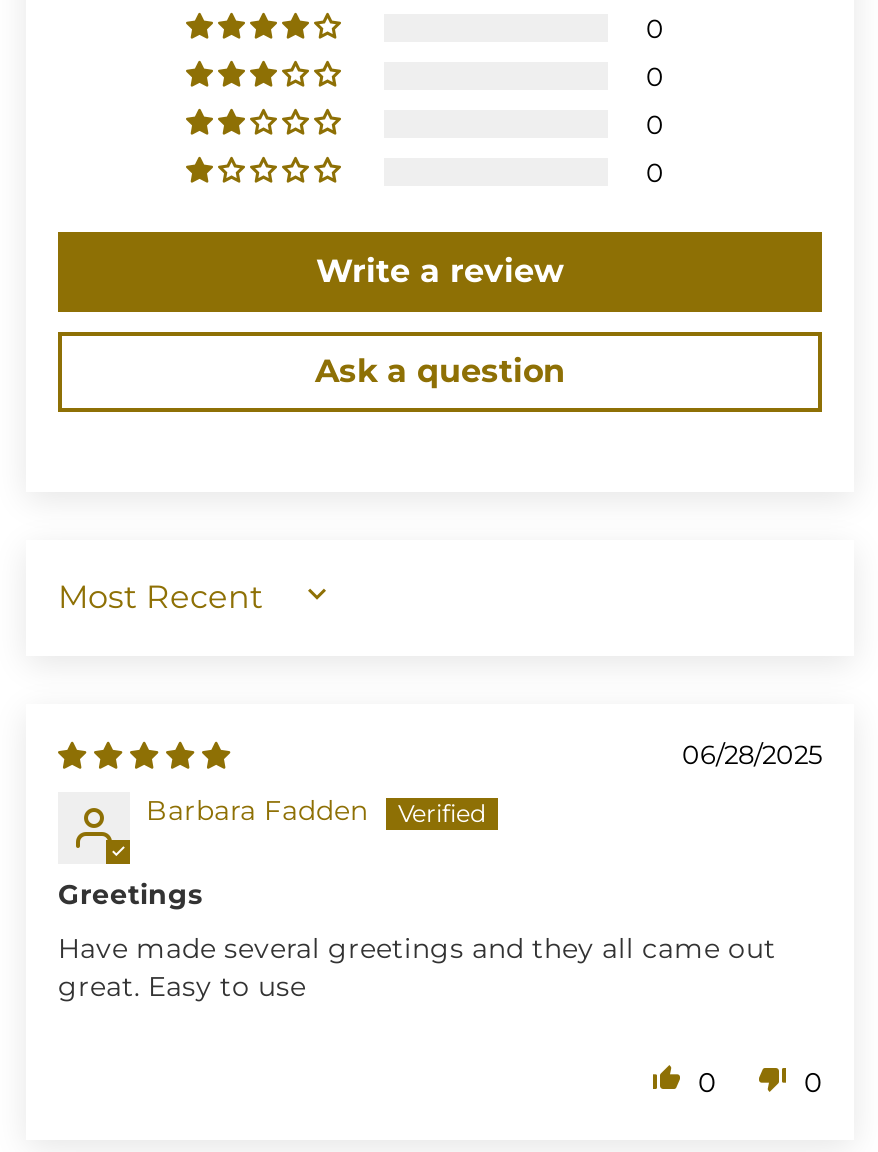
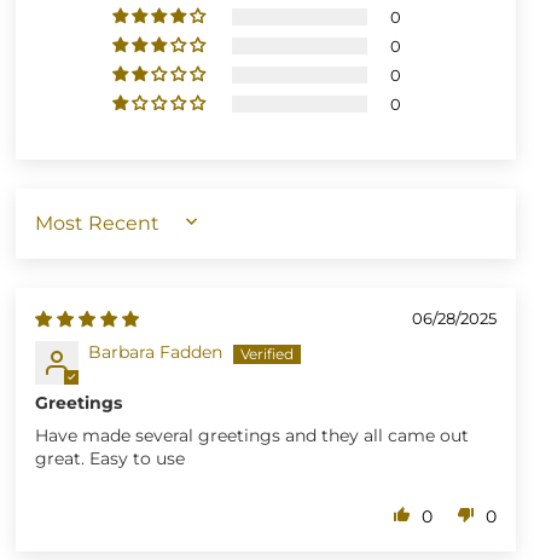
- Write a review
- Ask a question
